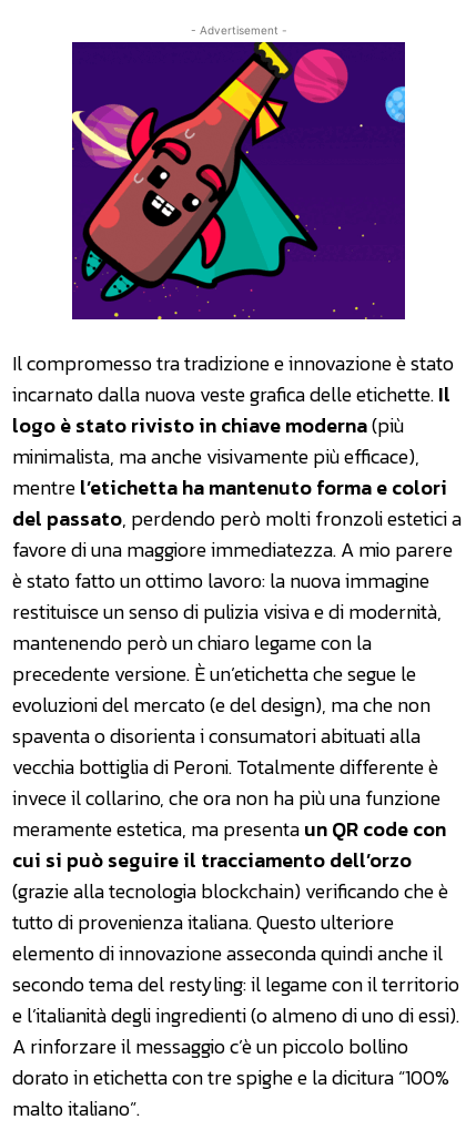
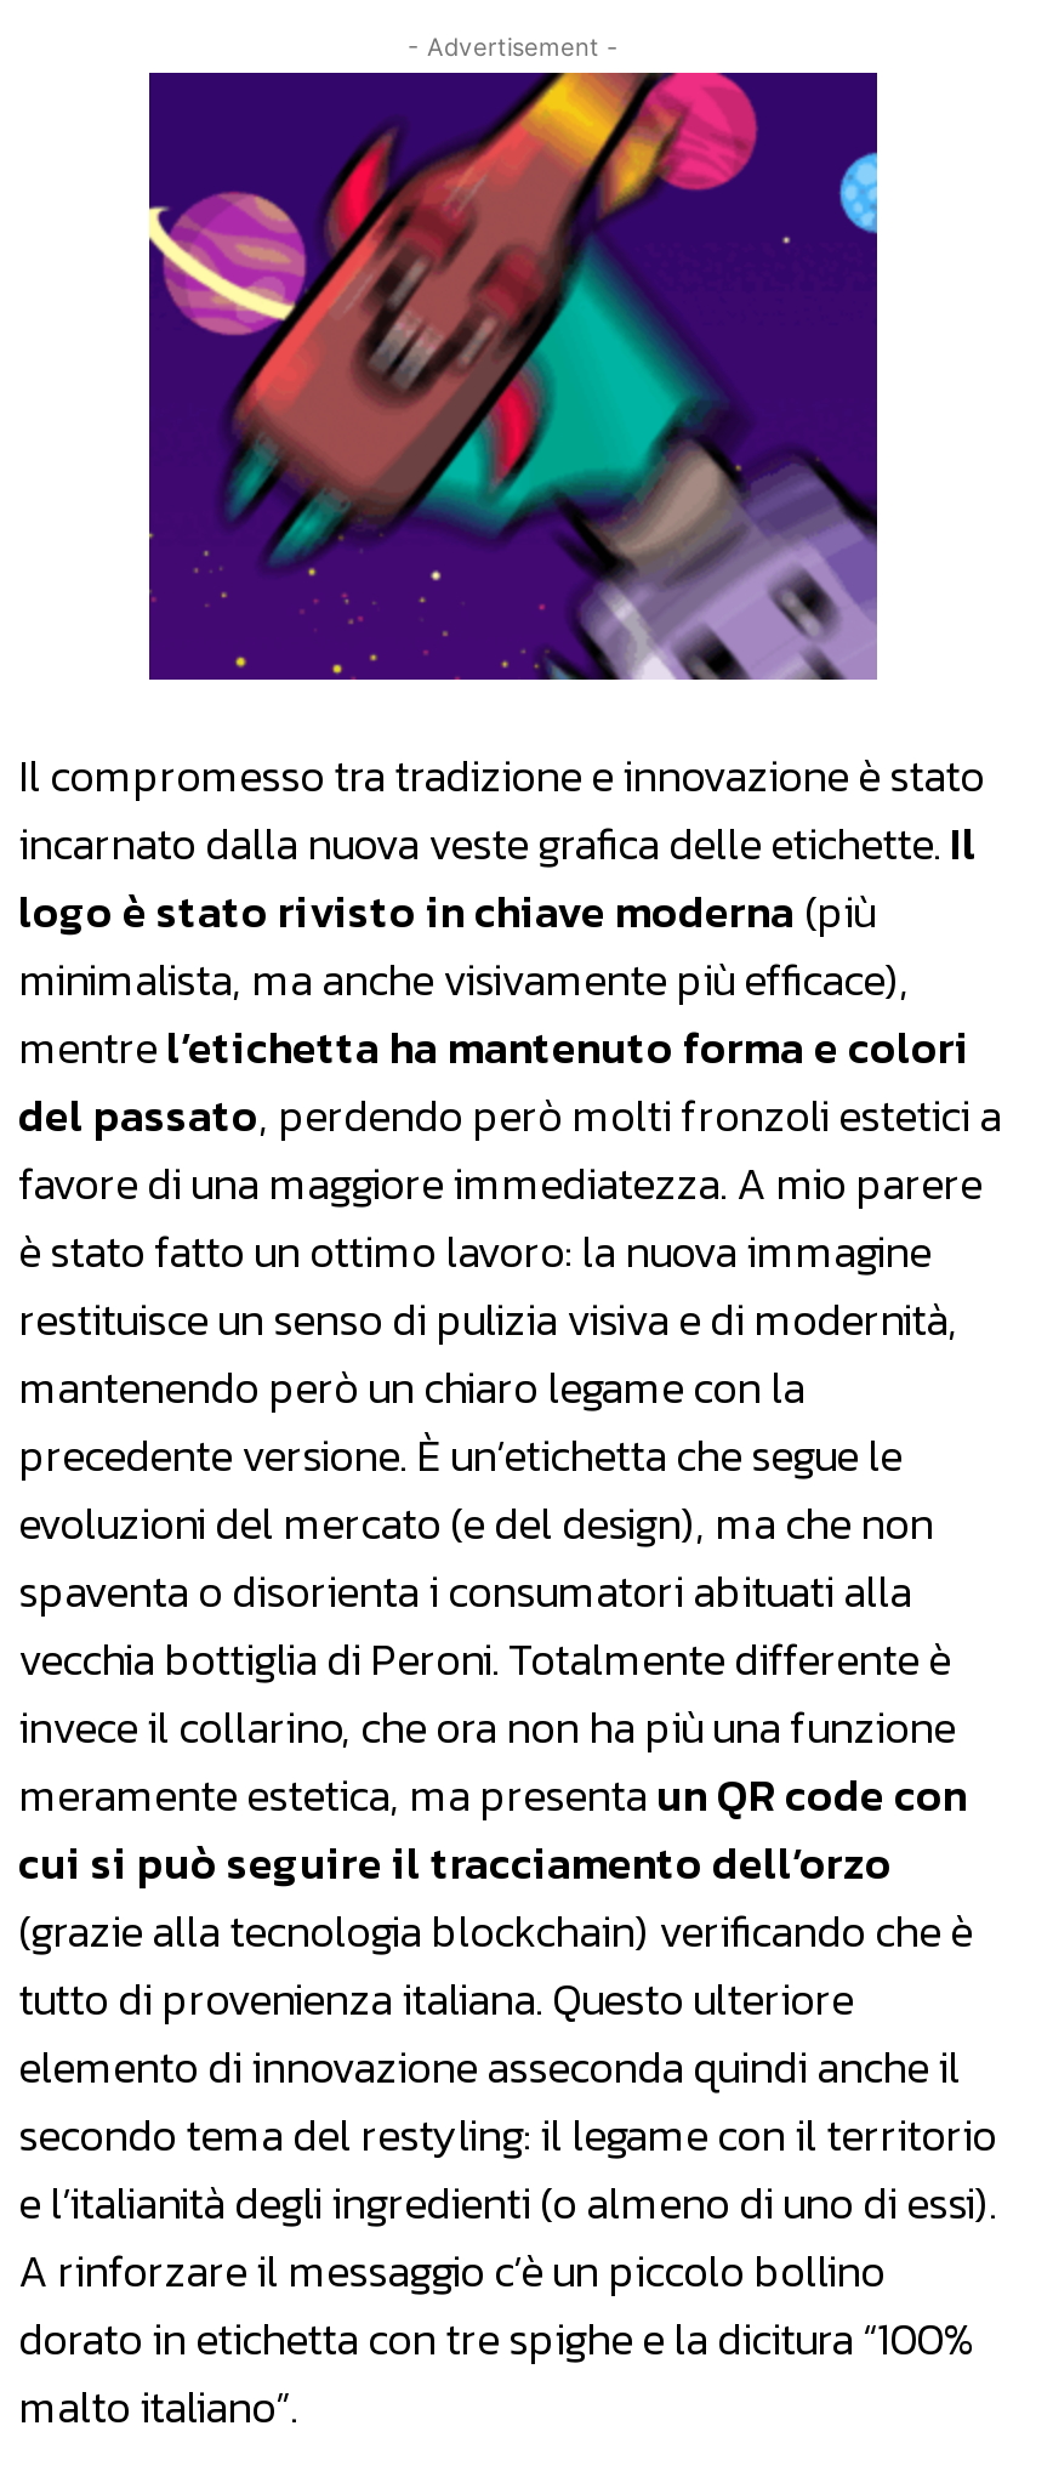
- [image]
+ [image]
